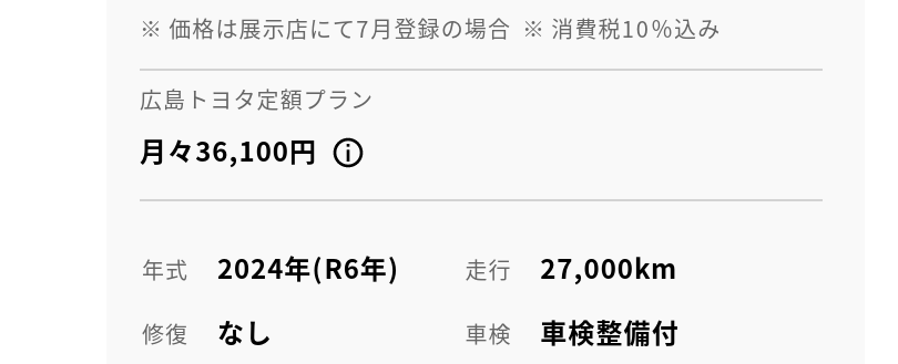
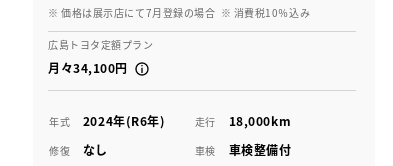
- 月々36,100円
+ 月々34,100円

- 年式 2024年(R6年) 走行 27,000km
+ 年式 2024年(R6年) 走行 18,000km
